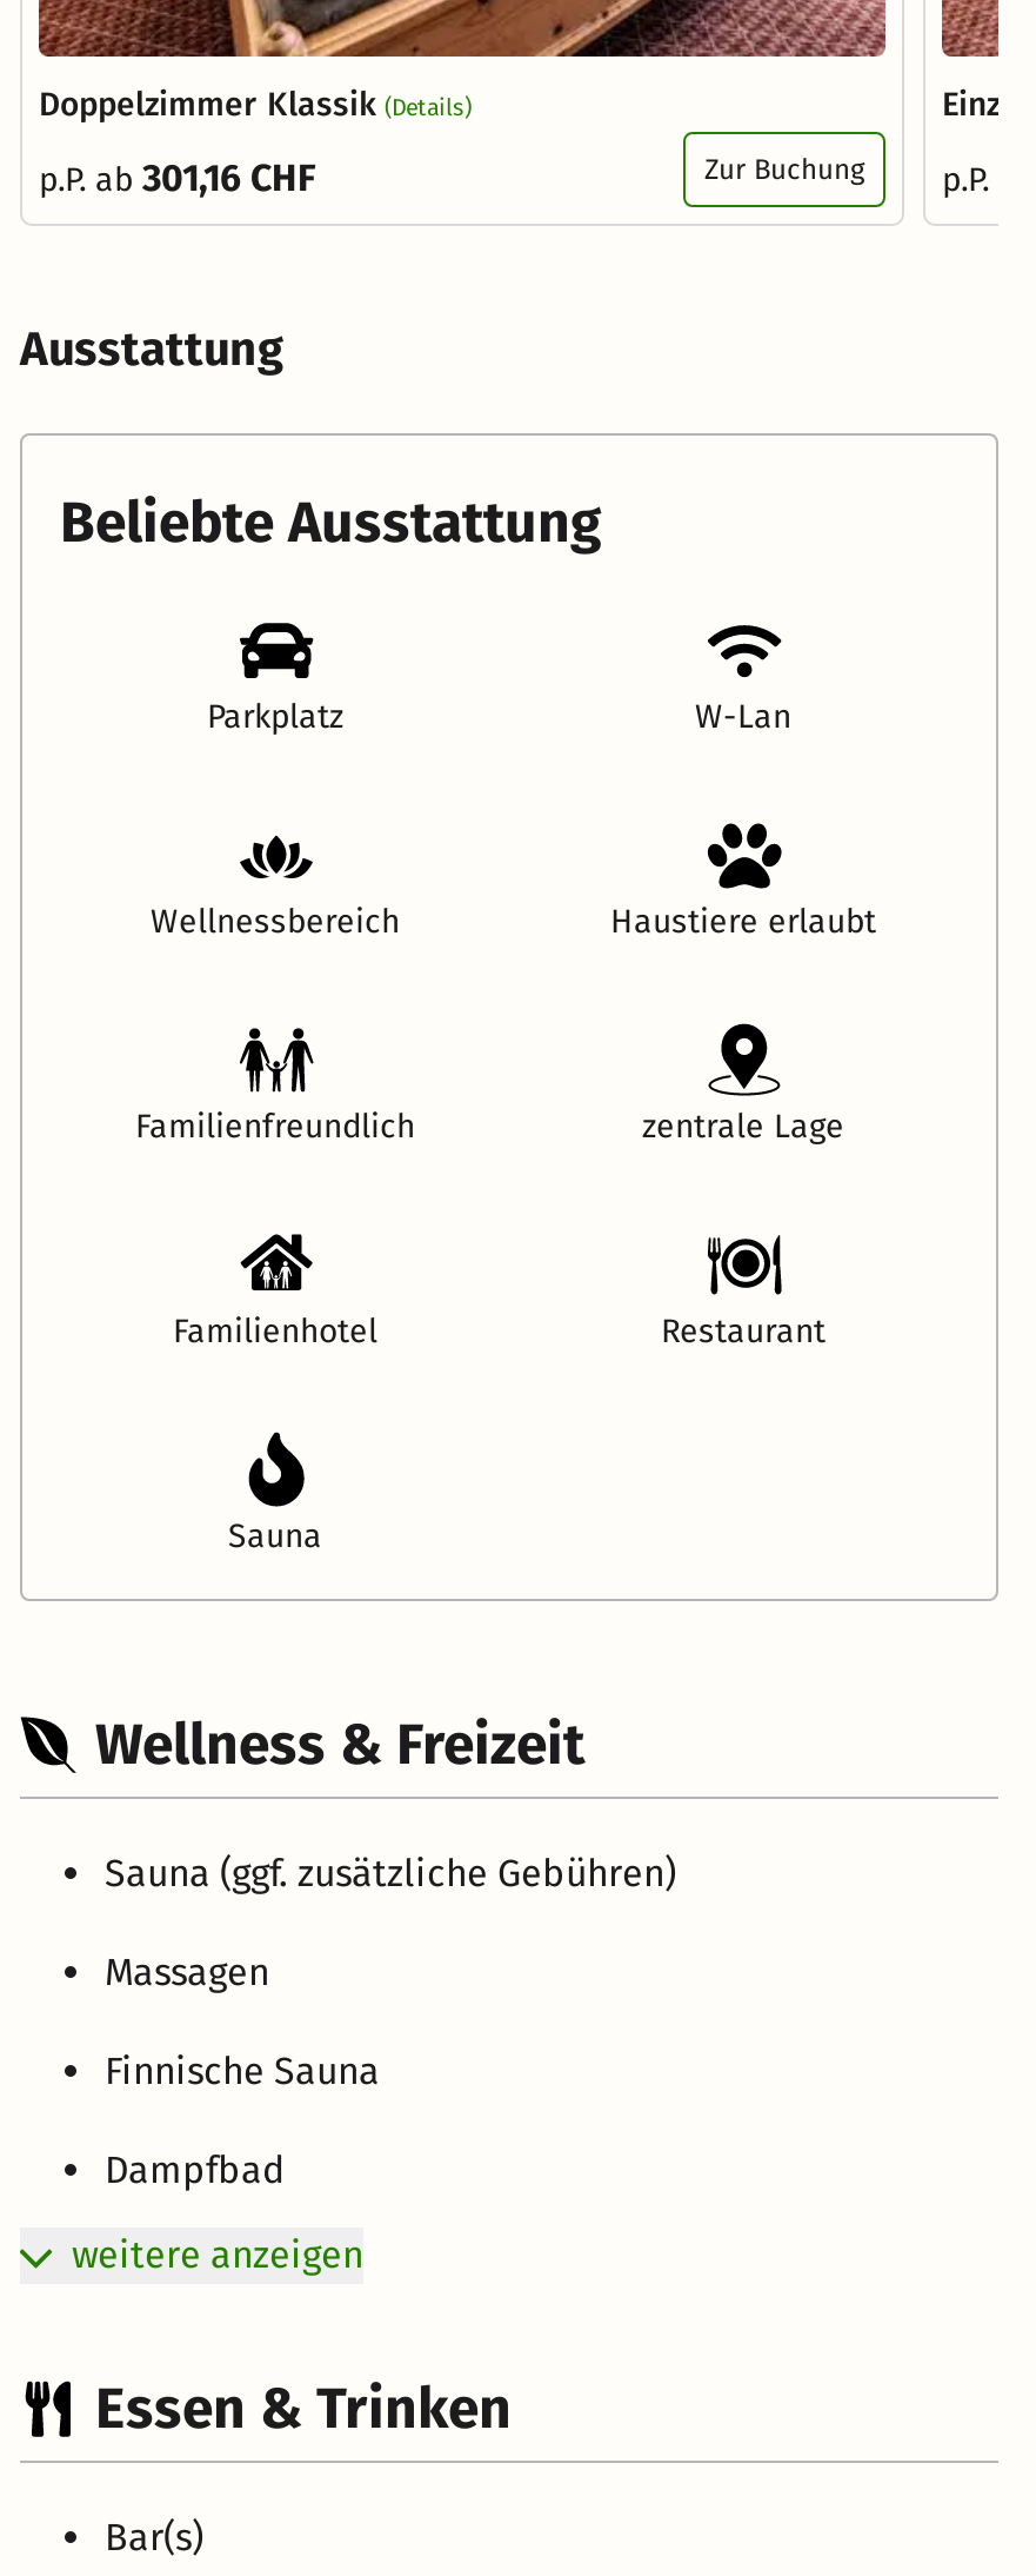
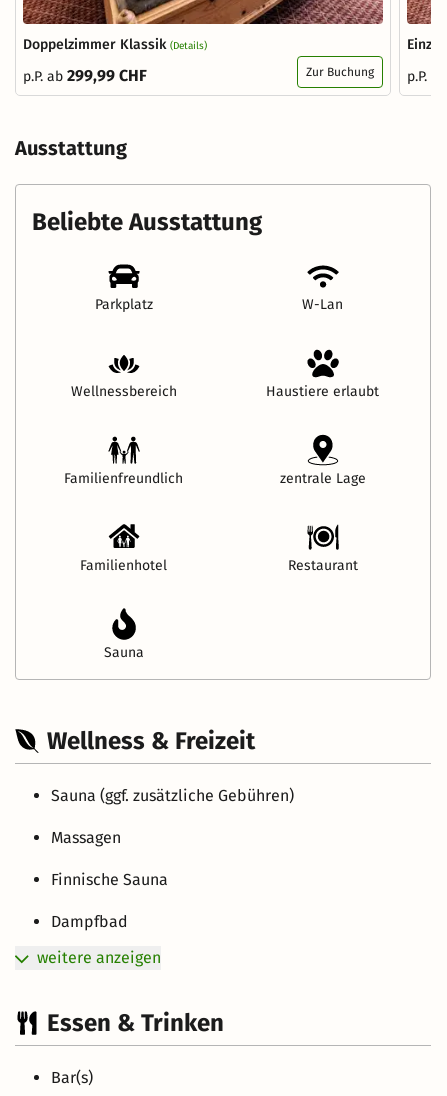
- p.P. ab 301,16 CHF
+ p.P. ab 299,99 CHF
